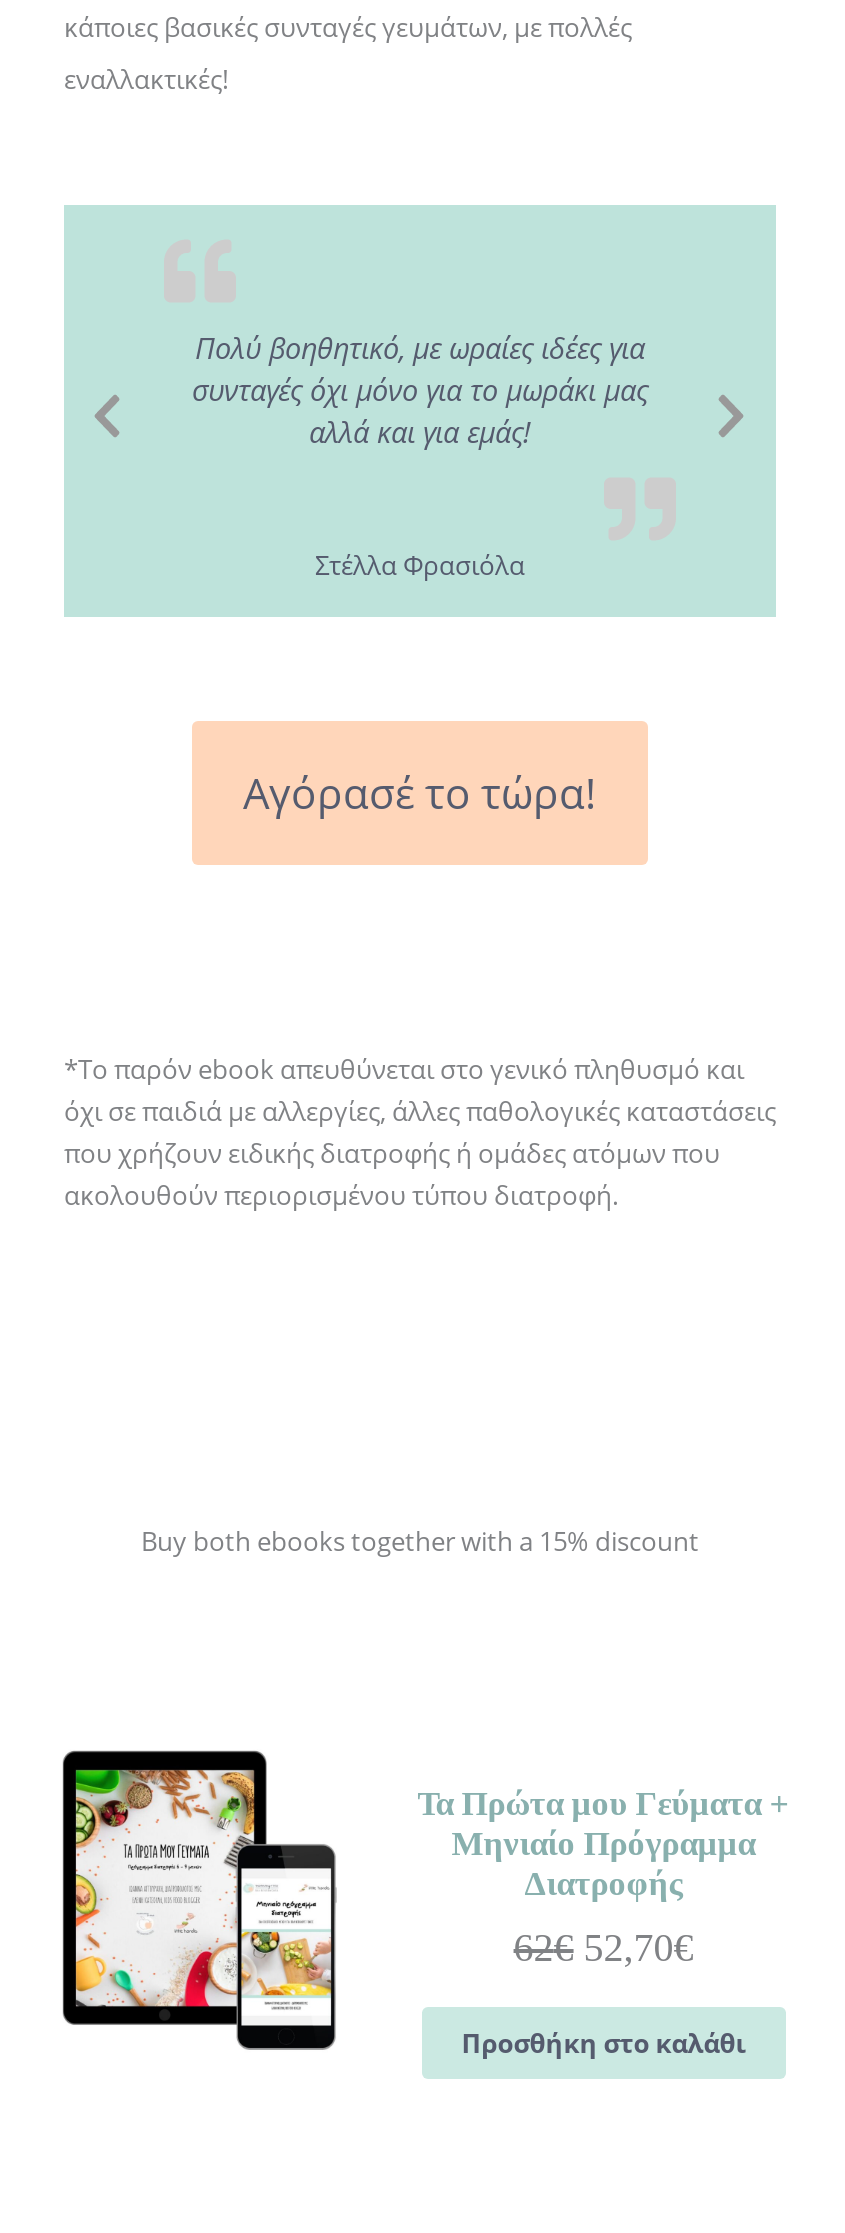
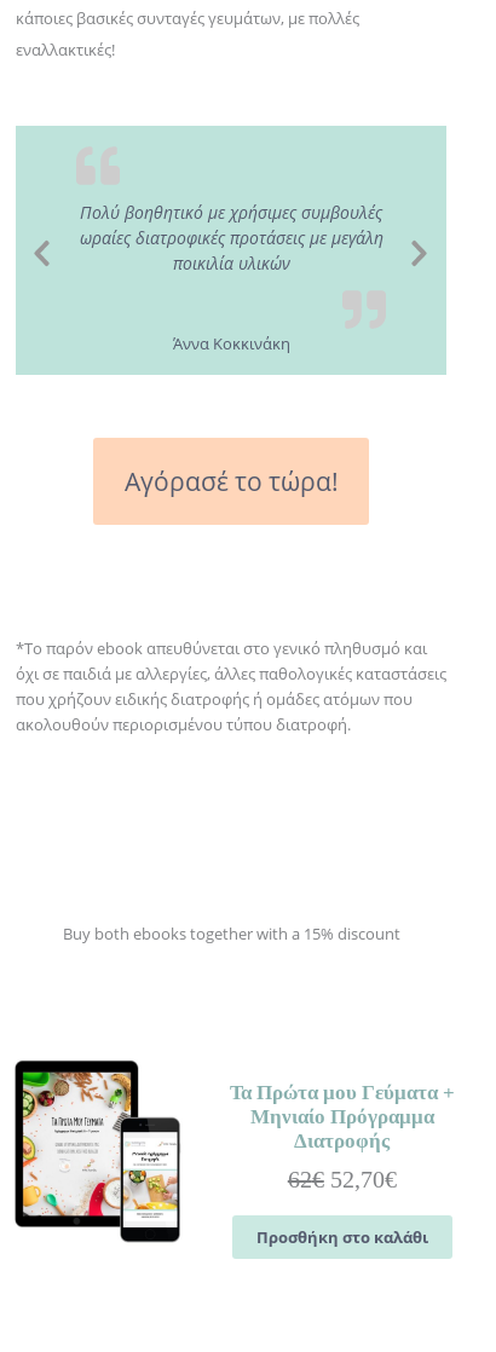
- Πολύ βοηθητικό, με ωραίες ιδέες για
- συνταγές όχι μόνο για το μωράκι μας
- αλλά και για εμάς!
+ Πολύ βοηθητικό με χρήσιμες συμβουλές
+ ωραίες διατροφικές προτάσεις με μεγάλη
+ ποικιλία υλικών

- Στέλλα Φρασιόλα
+ Άννα Κοκκινάκη
